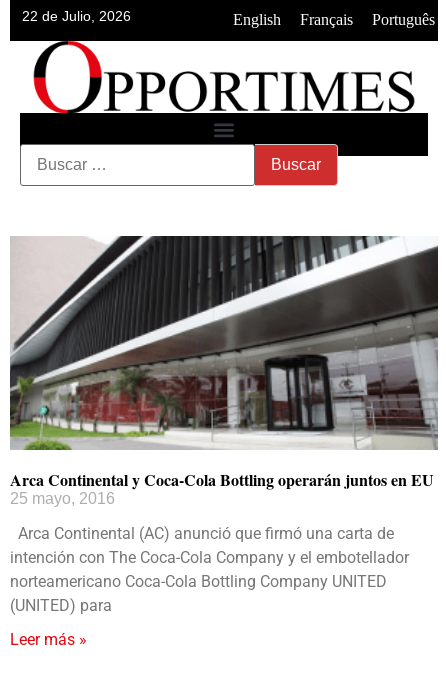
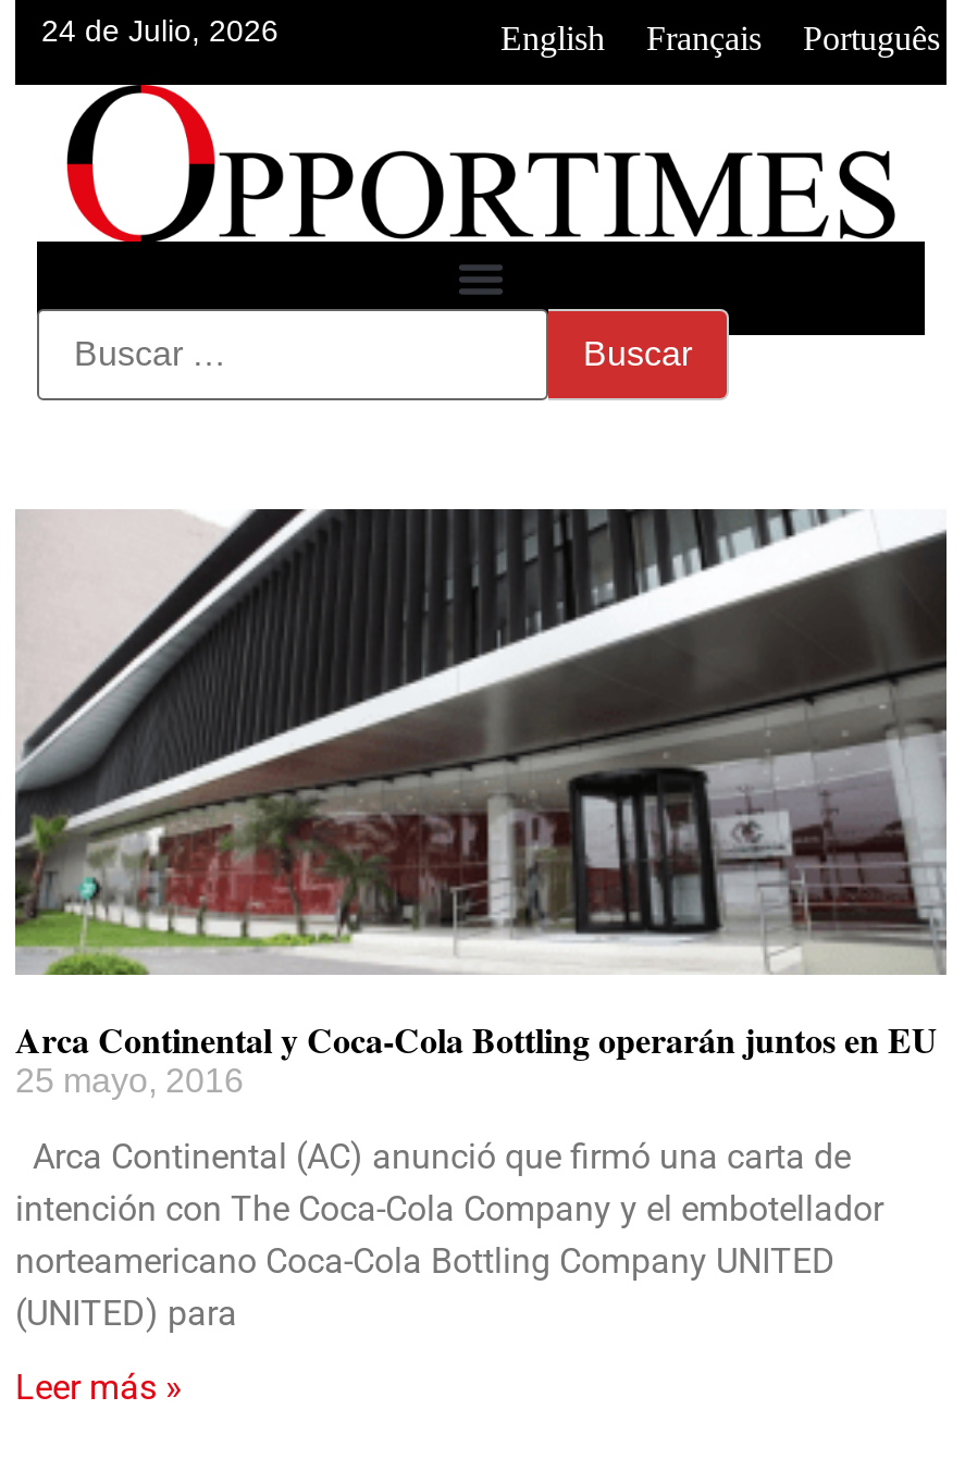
- 22 de Julio, 2026
+ 24 de Julio, 2026
